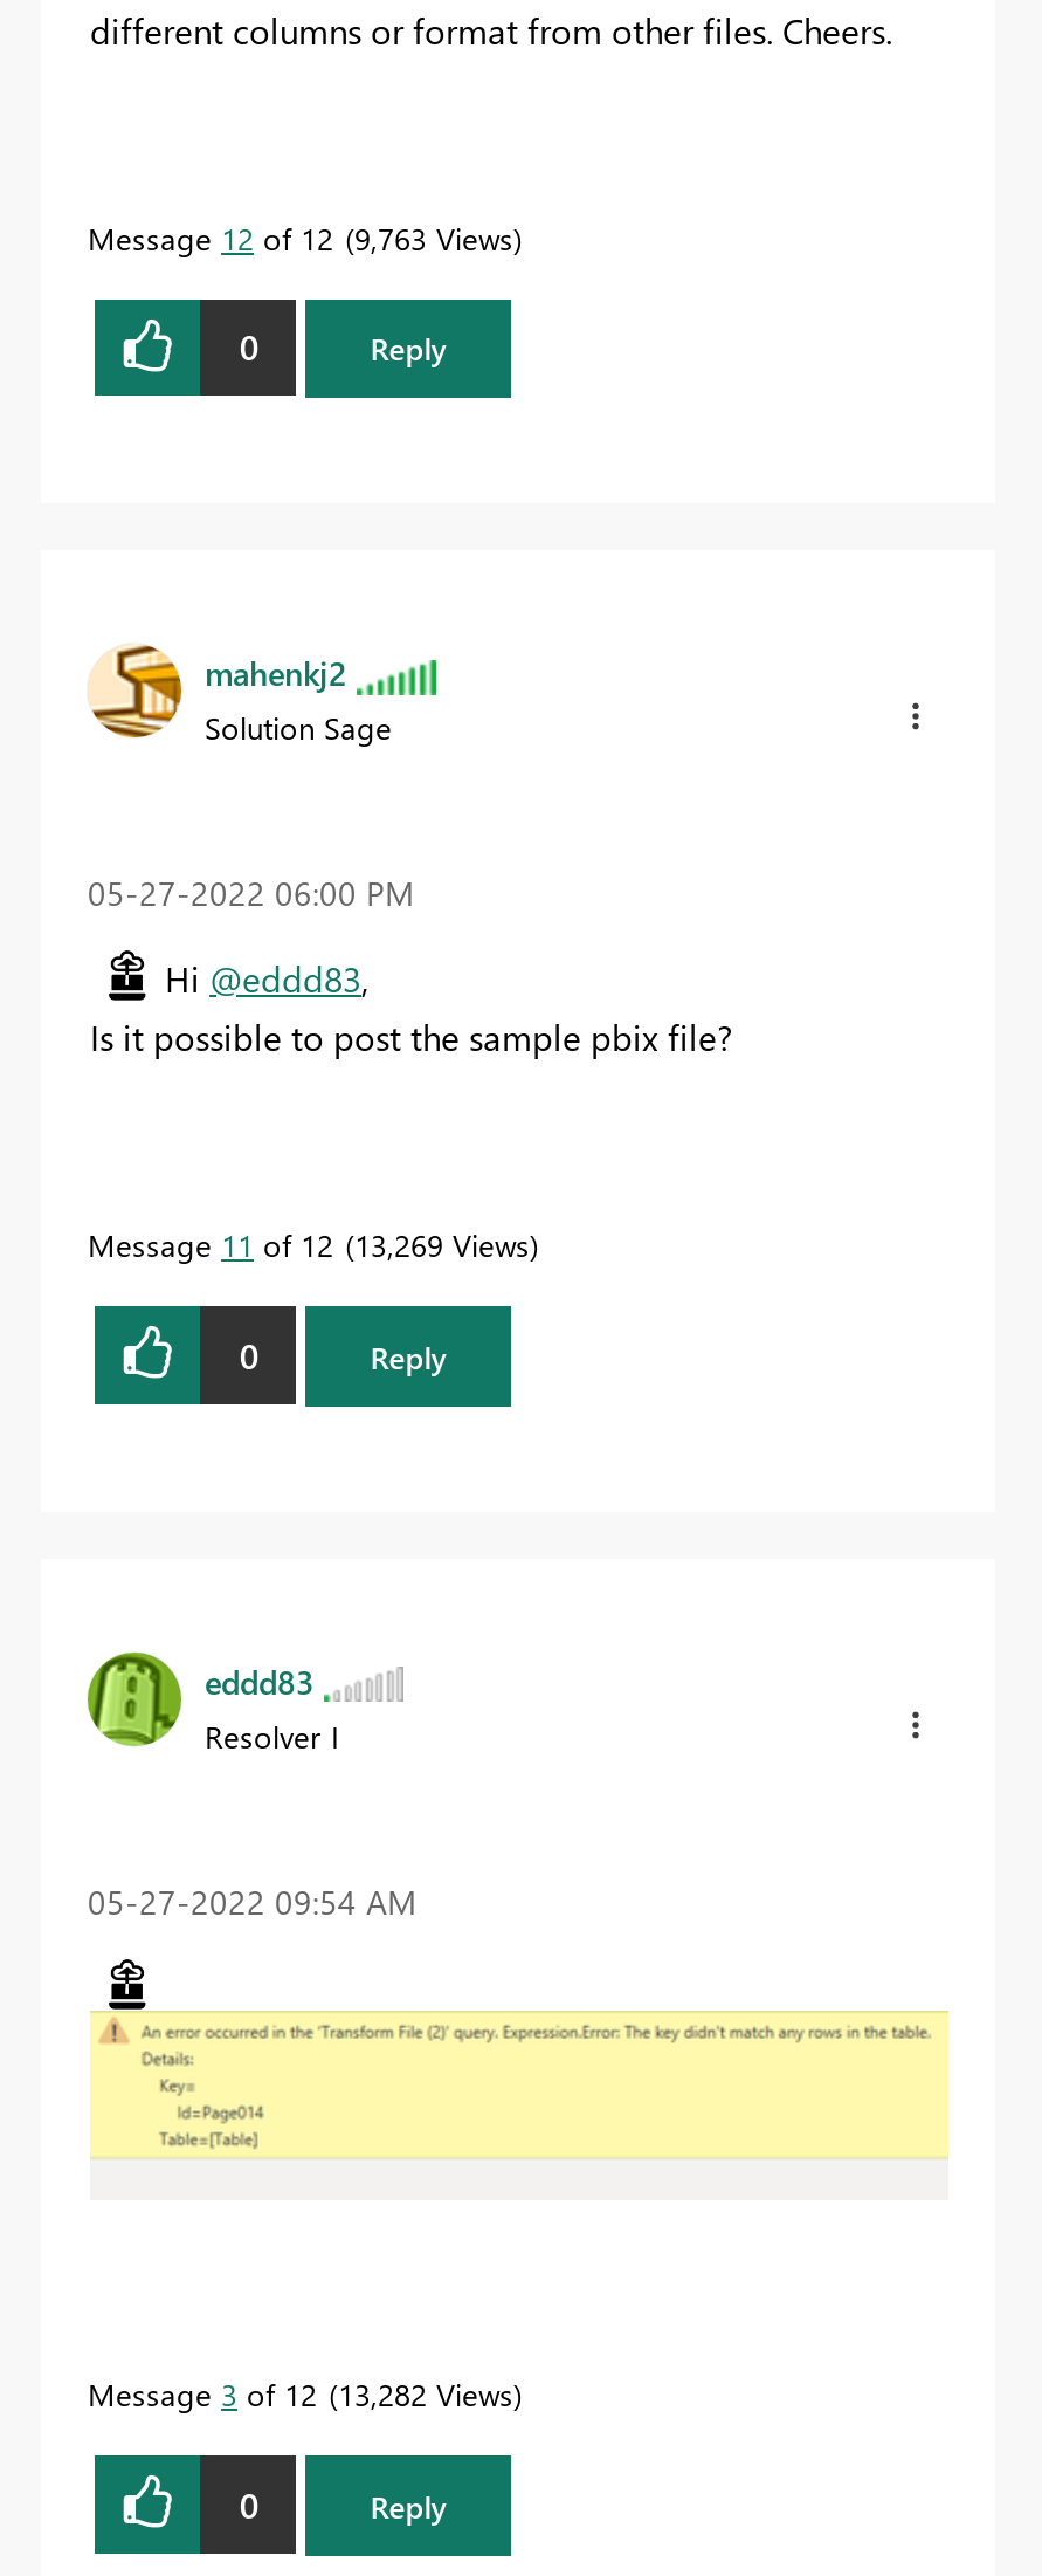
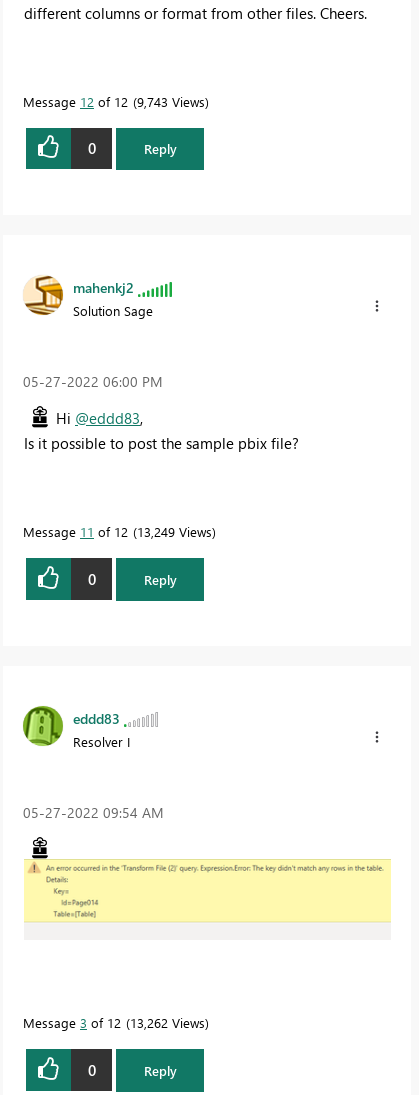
- Message 12 of 12 9,763 Views
+ Message 12 of 12 9,743 Views

- Message 11 of 12 13,269 Views
+ Message 11 of 12 13,249 Views

- Message 3 of 12 13,282 Views
+ Message 3 of 12 13,262 Views
